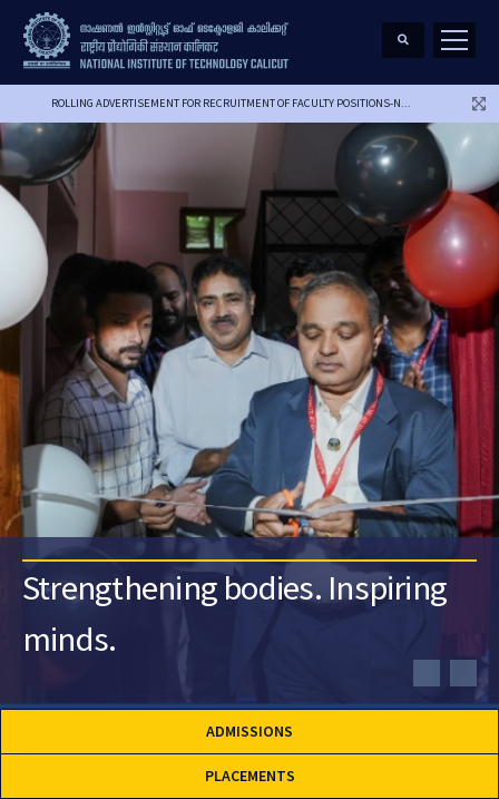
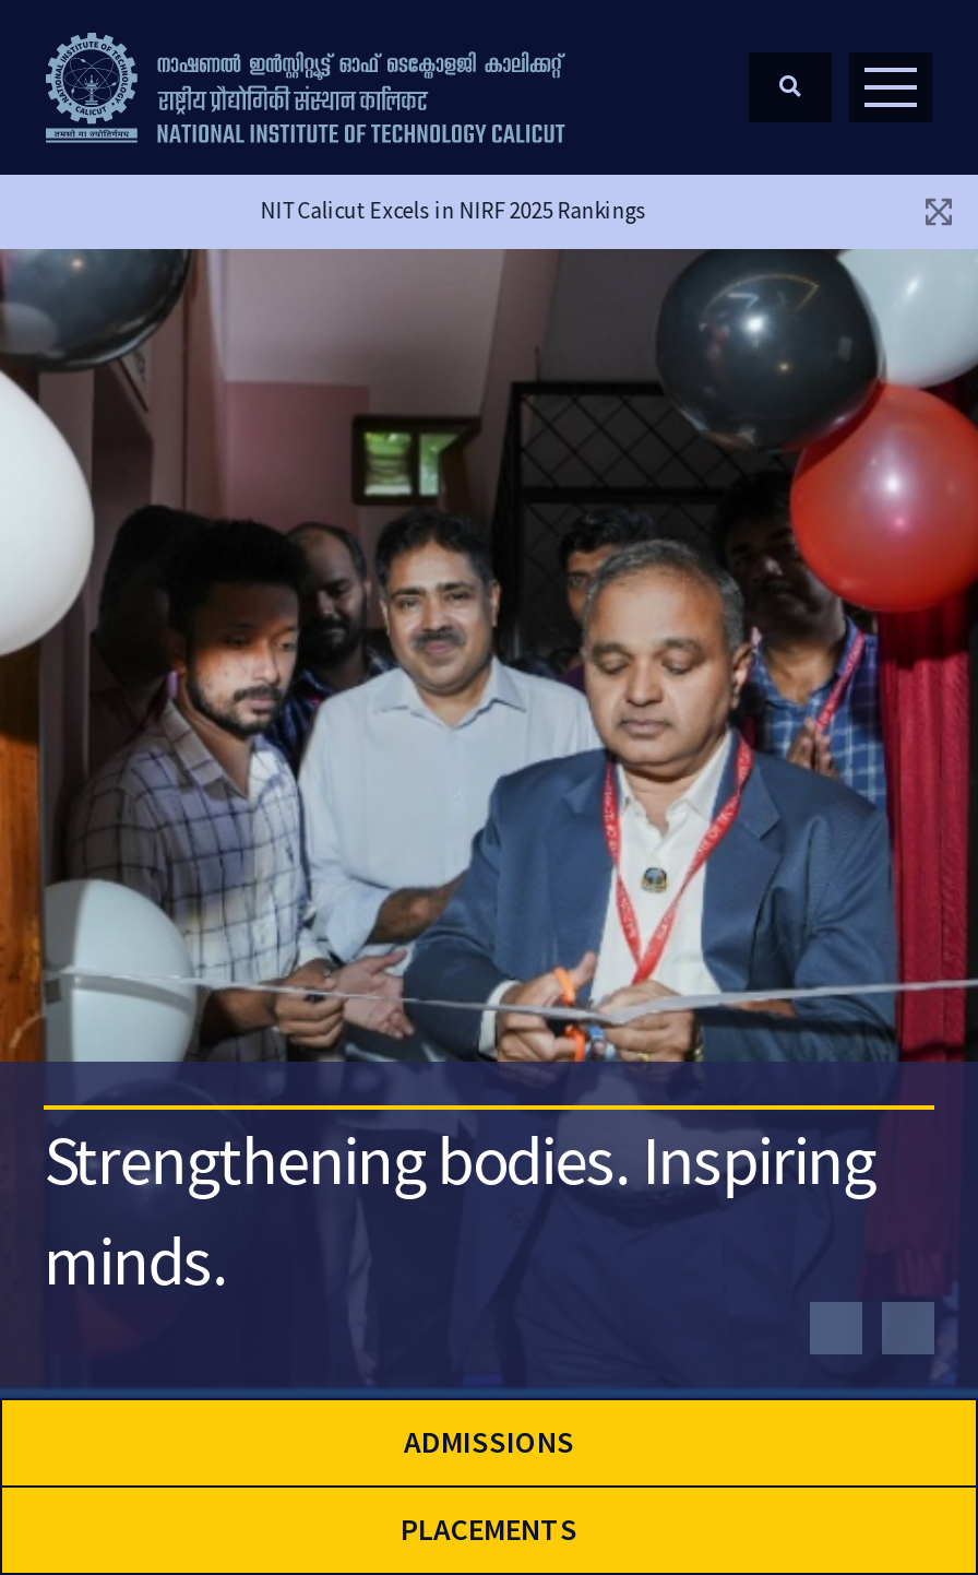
- ROLLING ADVERTISEMENT FOR RECRUITMENT OF FACULTY POSITIONS-N...
+ NIT Calicut Excels in NIRF 2025 Rankings
